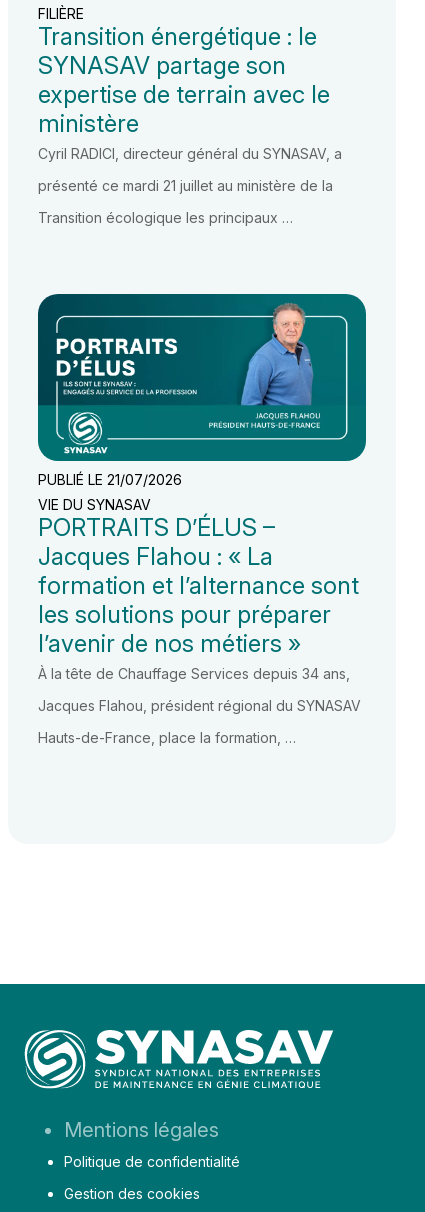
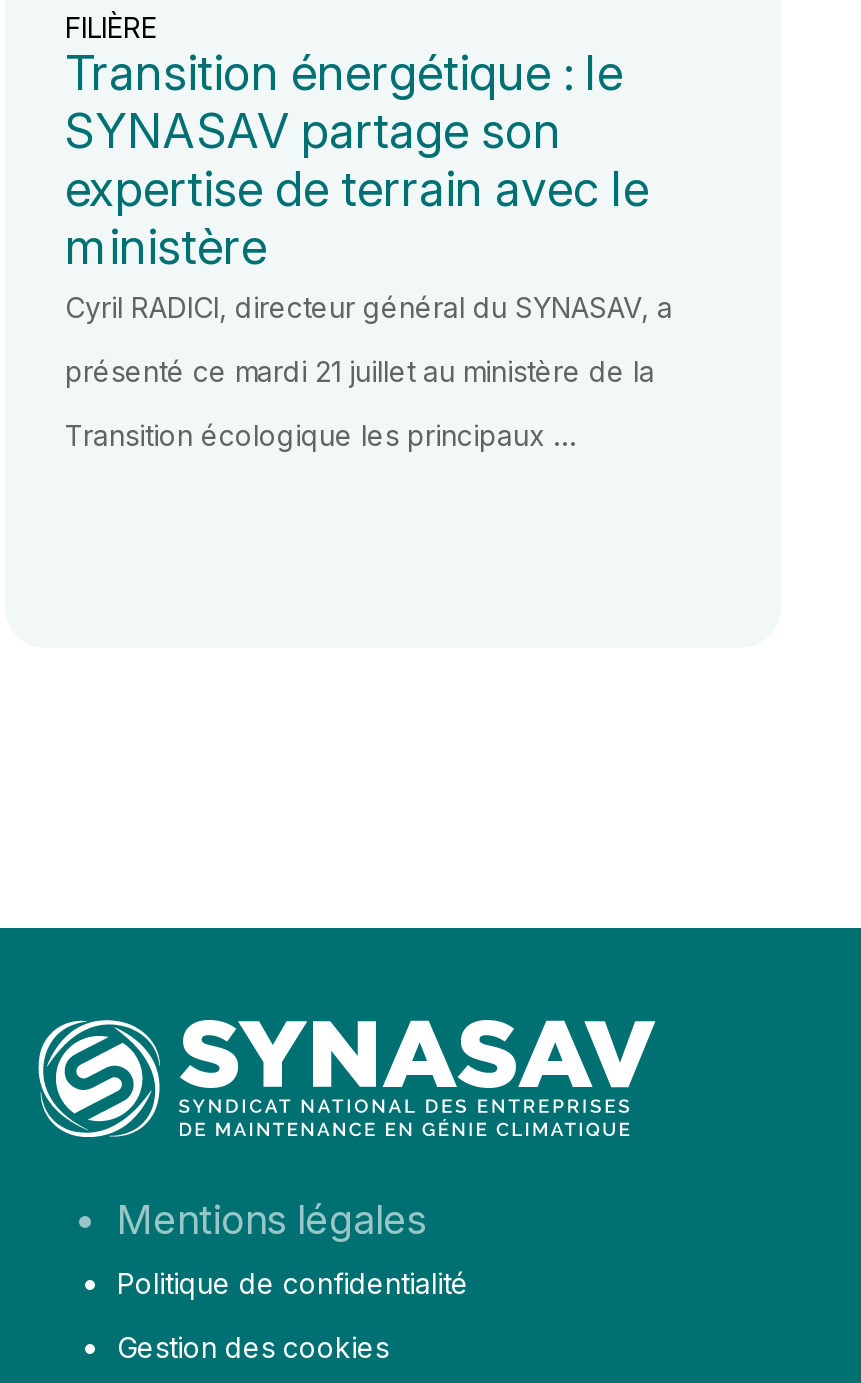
- [image]
- PUBLIÉ LE 21/07/2026
- VIE DU SYNASAV
- PORTRAITS D’ÉLUS –
- Jacques Flahou : « La
- formation et l’alternance sont
- les solutions pour préparer
- l’avenir de nos métiers »
- À la tête de Chauffage Services depuis 34 ans,
- Jacques Flahou, président régional du SYNASAV
- Hauts-de-France, place la formation, …
